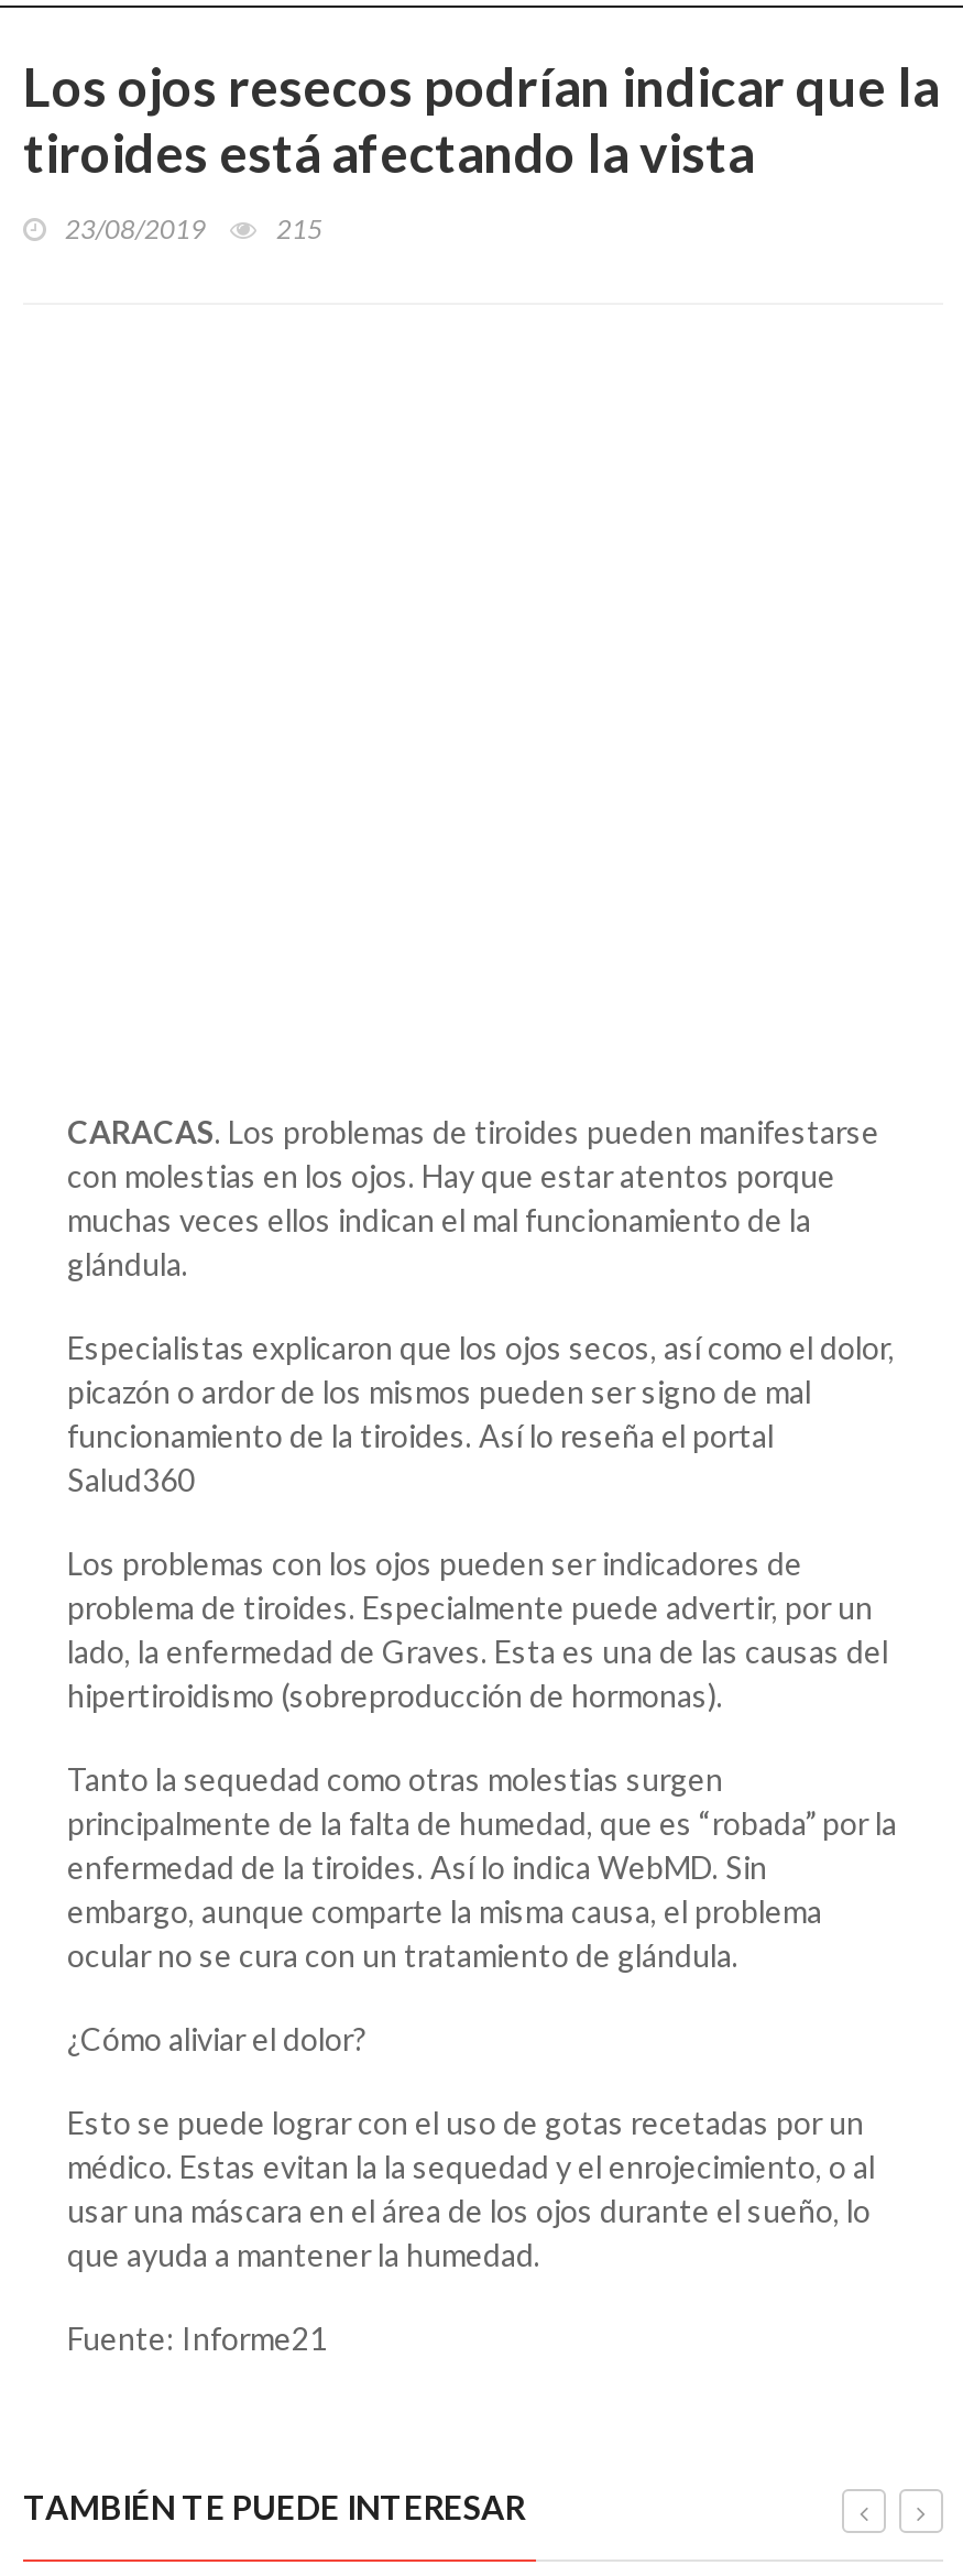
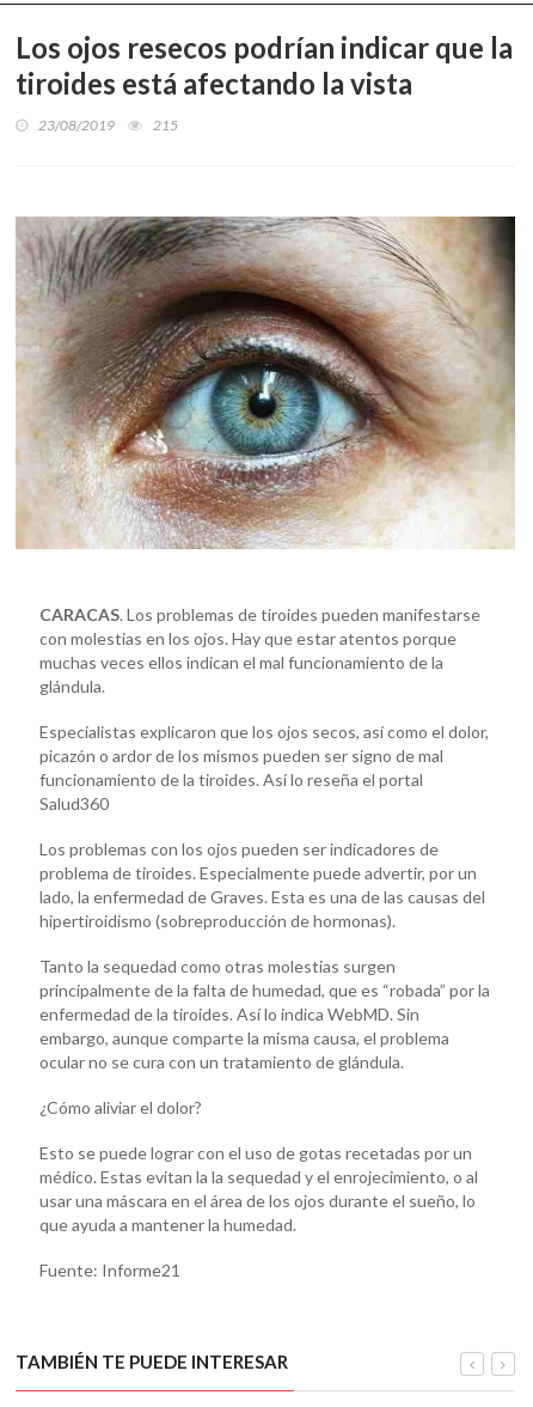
+ [image]
